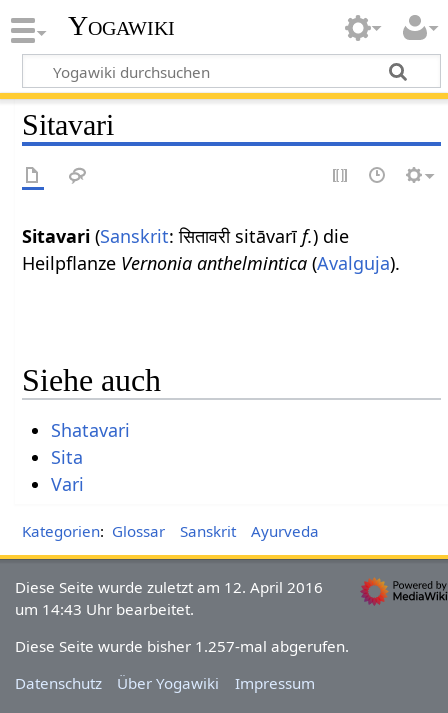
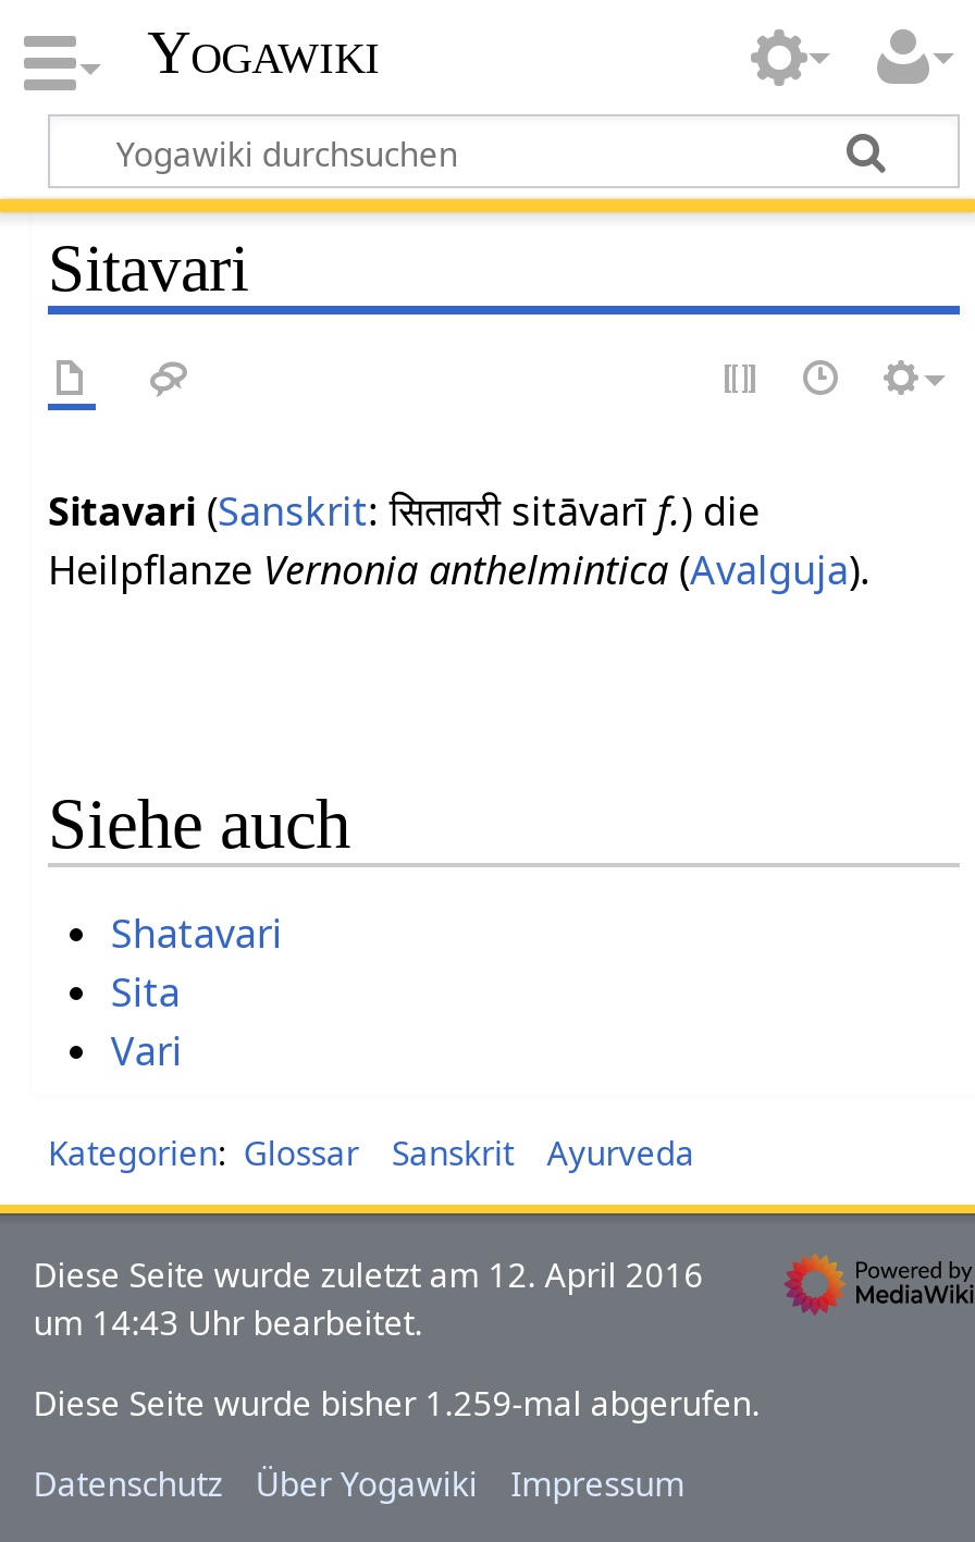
- Diese Seite wurde bisher 1.257-mal abgerufen.
+ Diese Seite wurde bisher 1.259-mal abgerufen.
